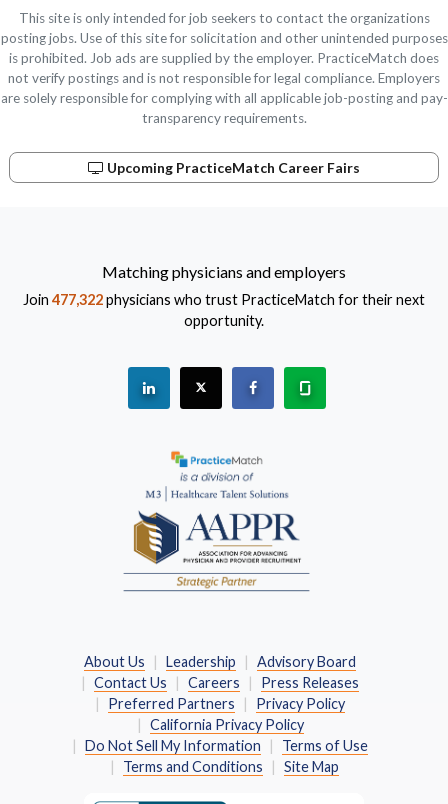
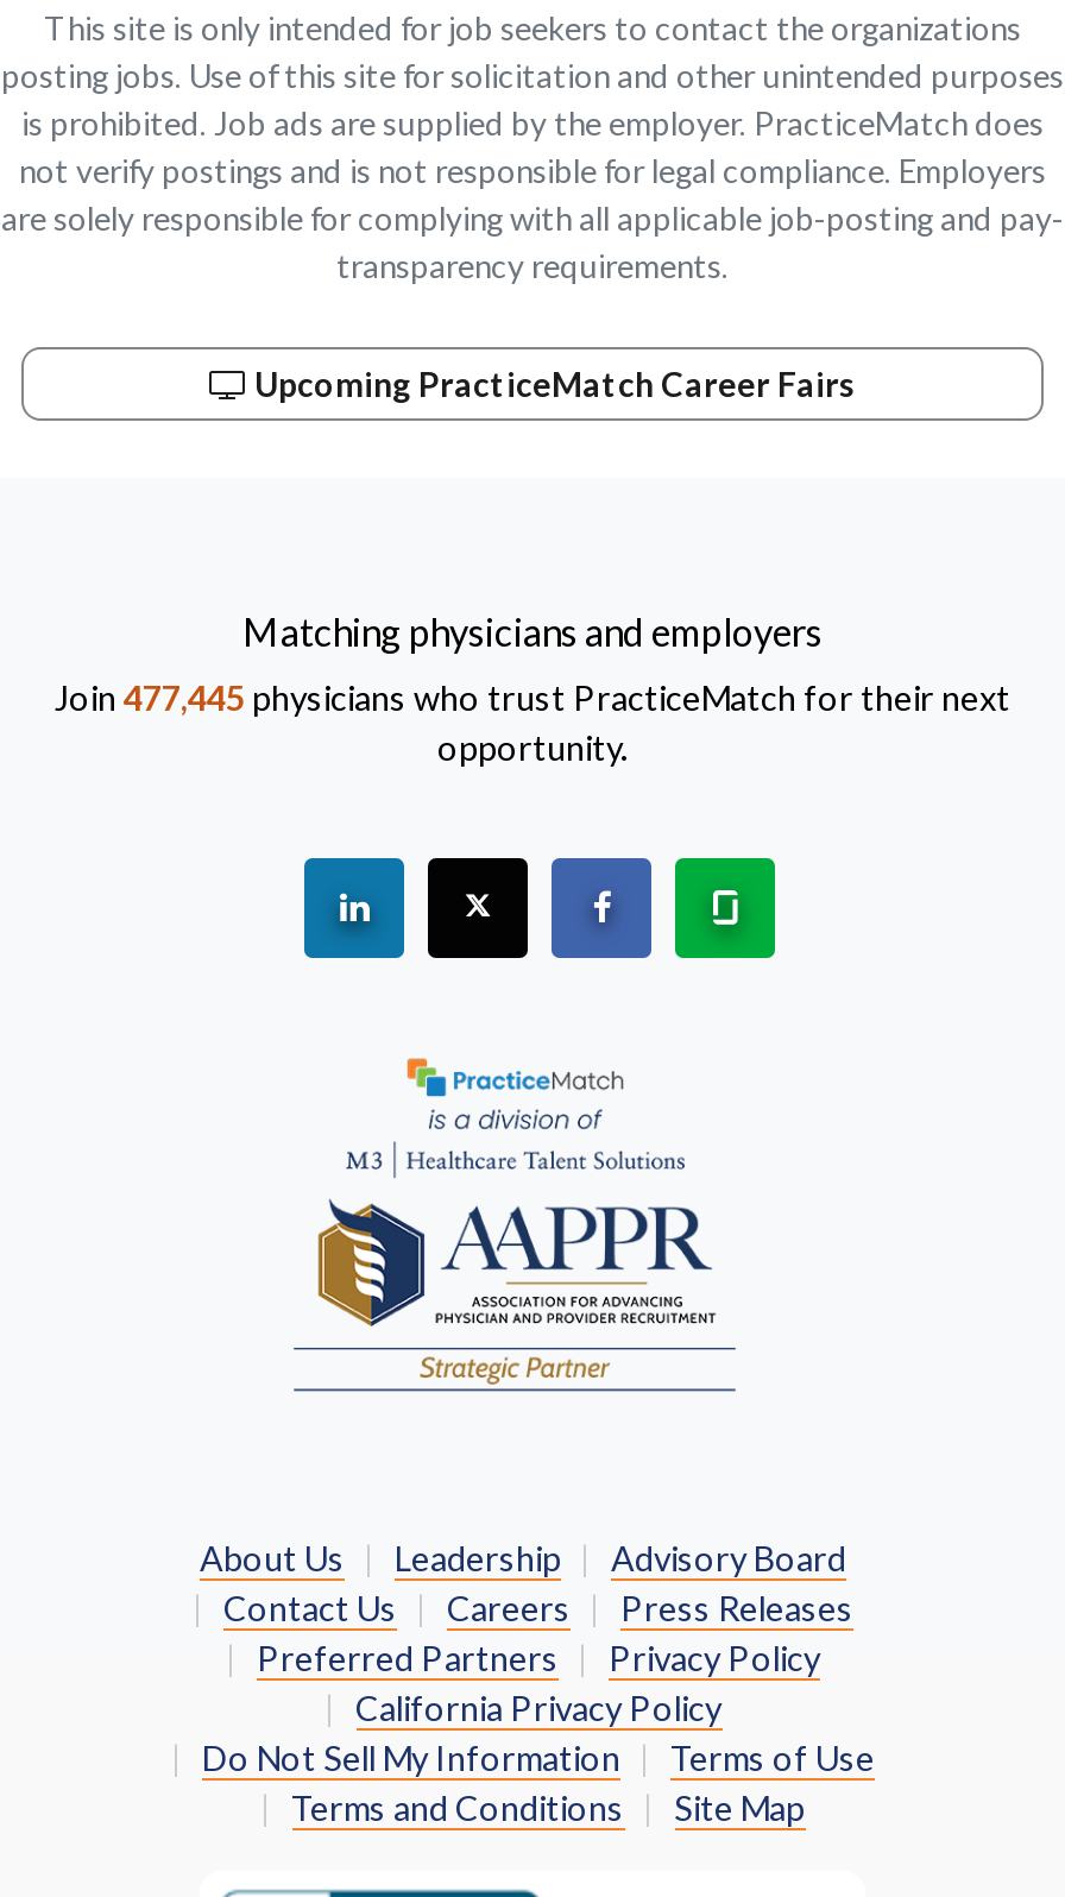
- Join 477,322 physicians who trust PracticeMatch for their next
+ Join 477,445 physicians who trust PracticeMatch for their next
